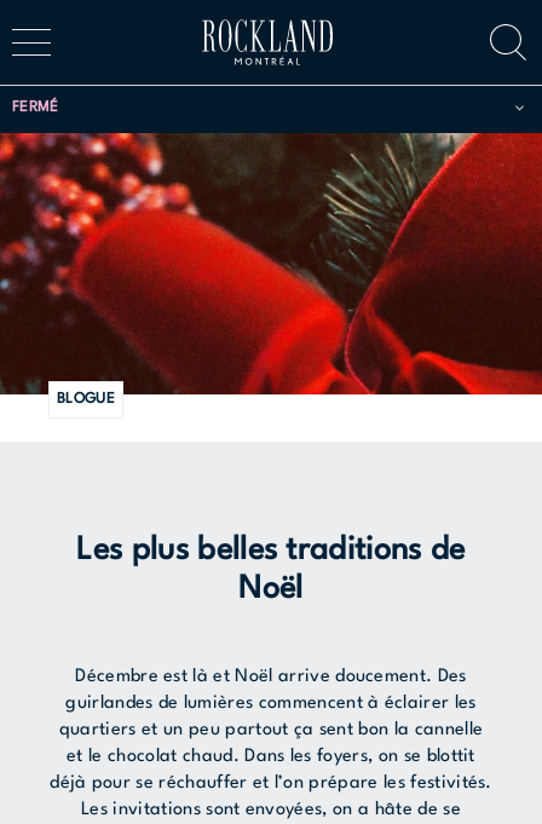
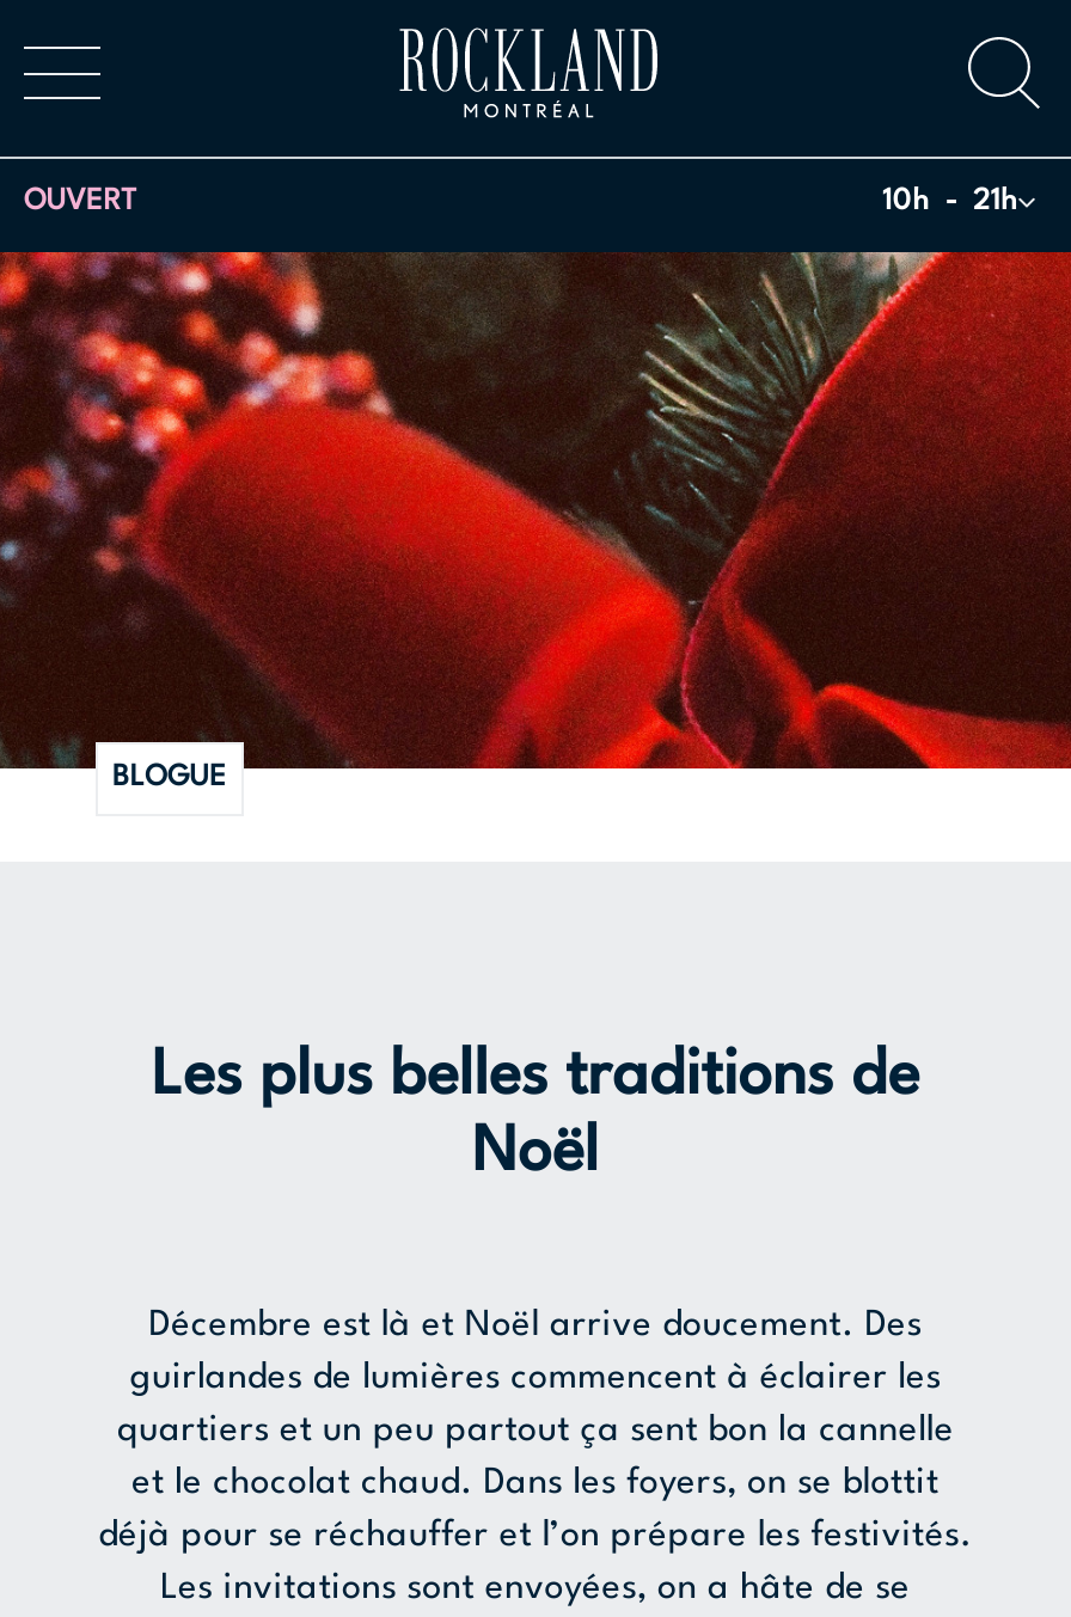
- FERMÉ
+ OUVERT
+ 10h
+ 21h
